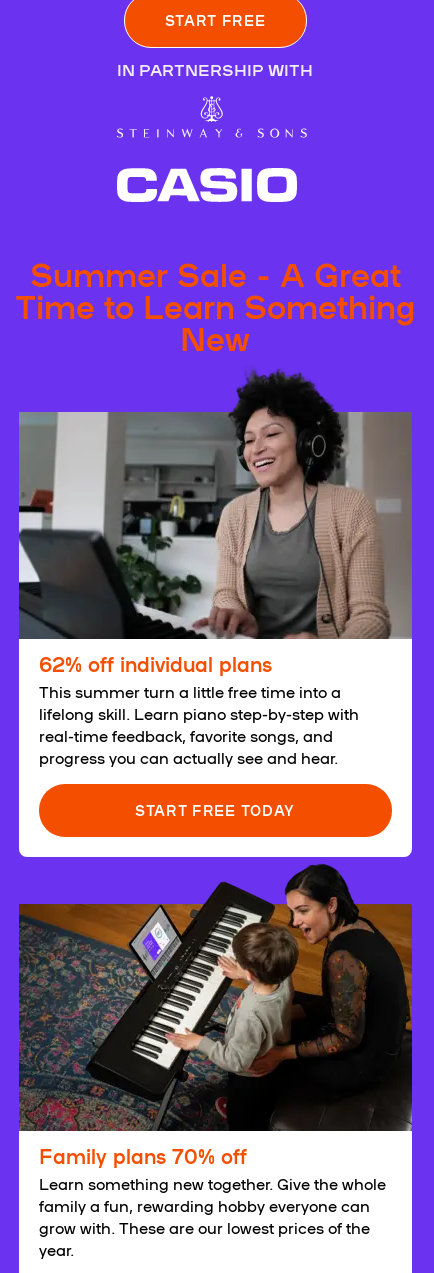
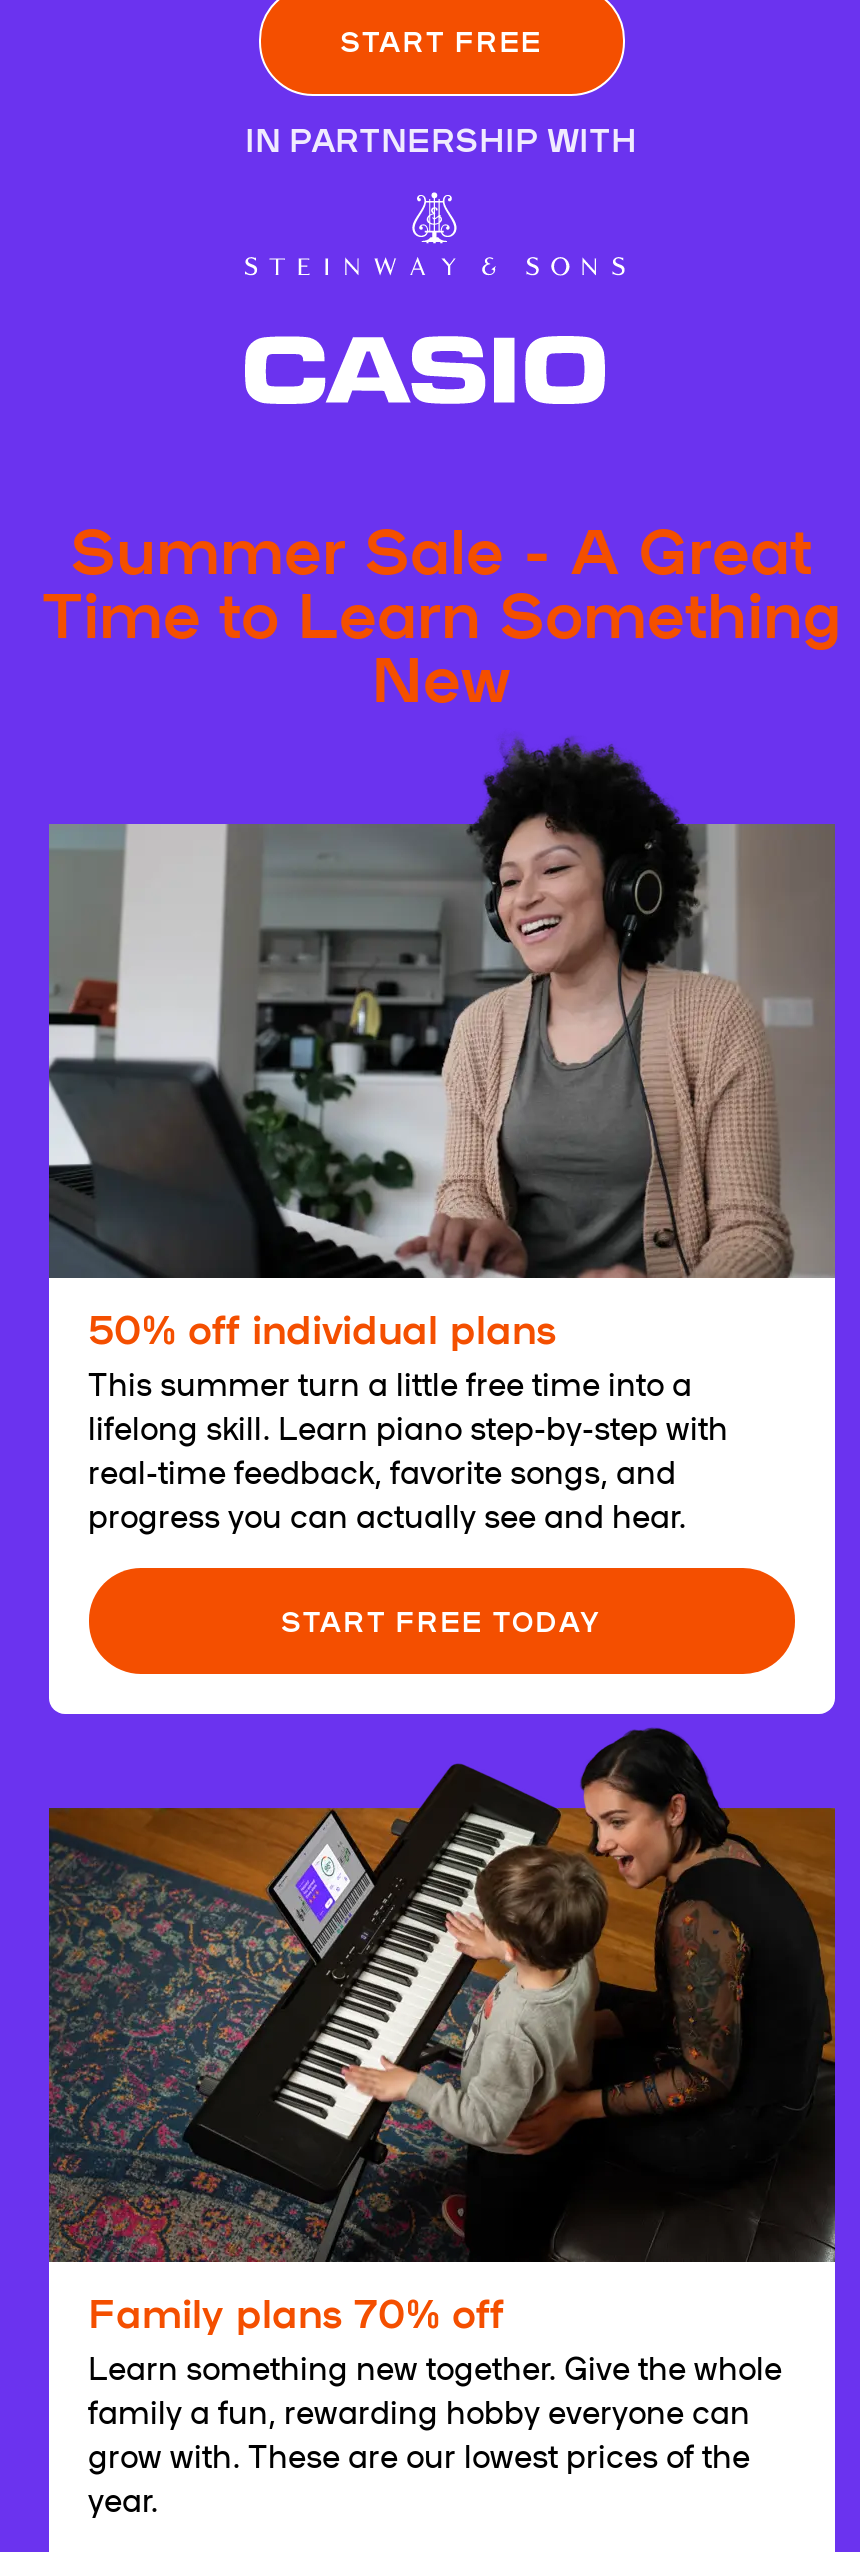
- 62% off individual plans
+ 50% off individual plans
